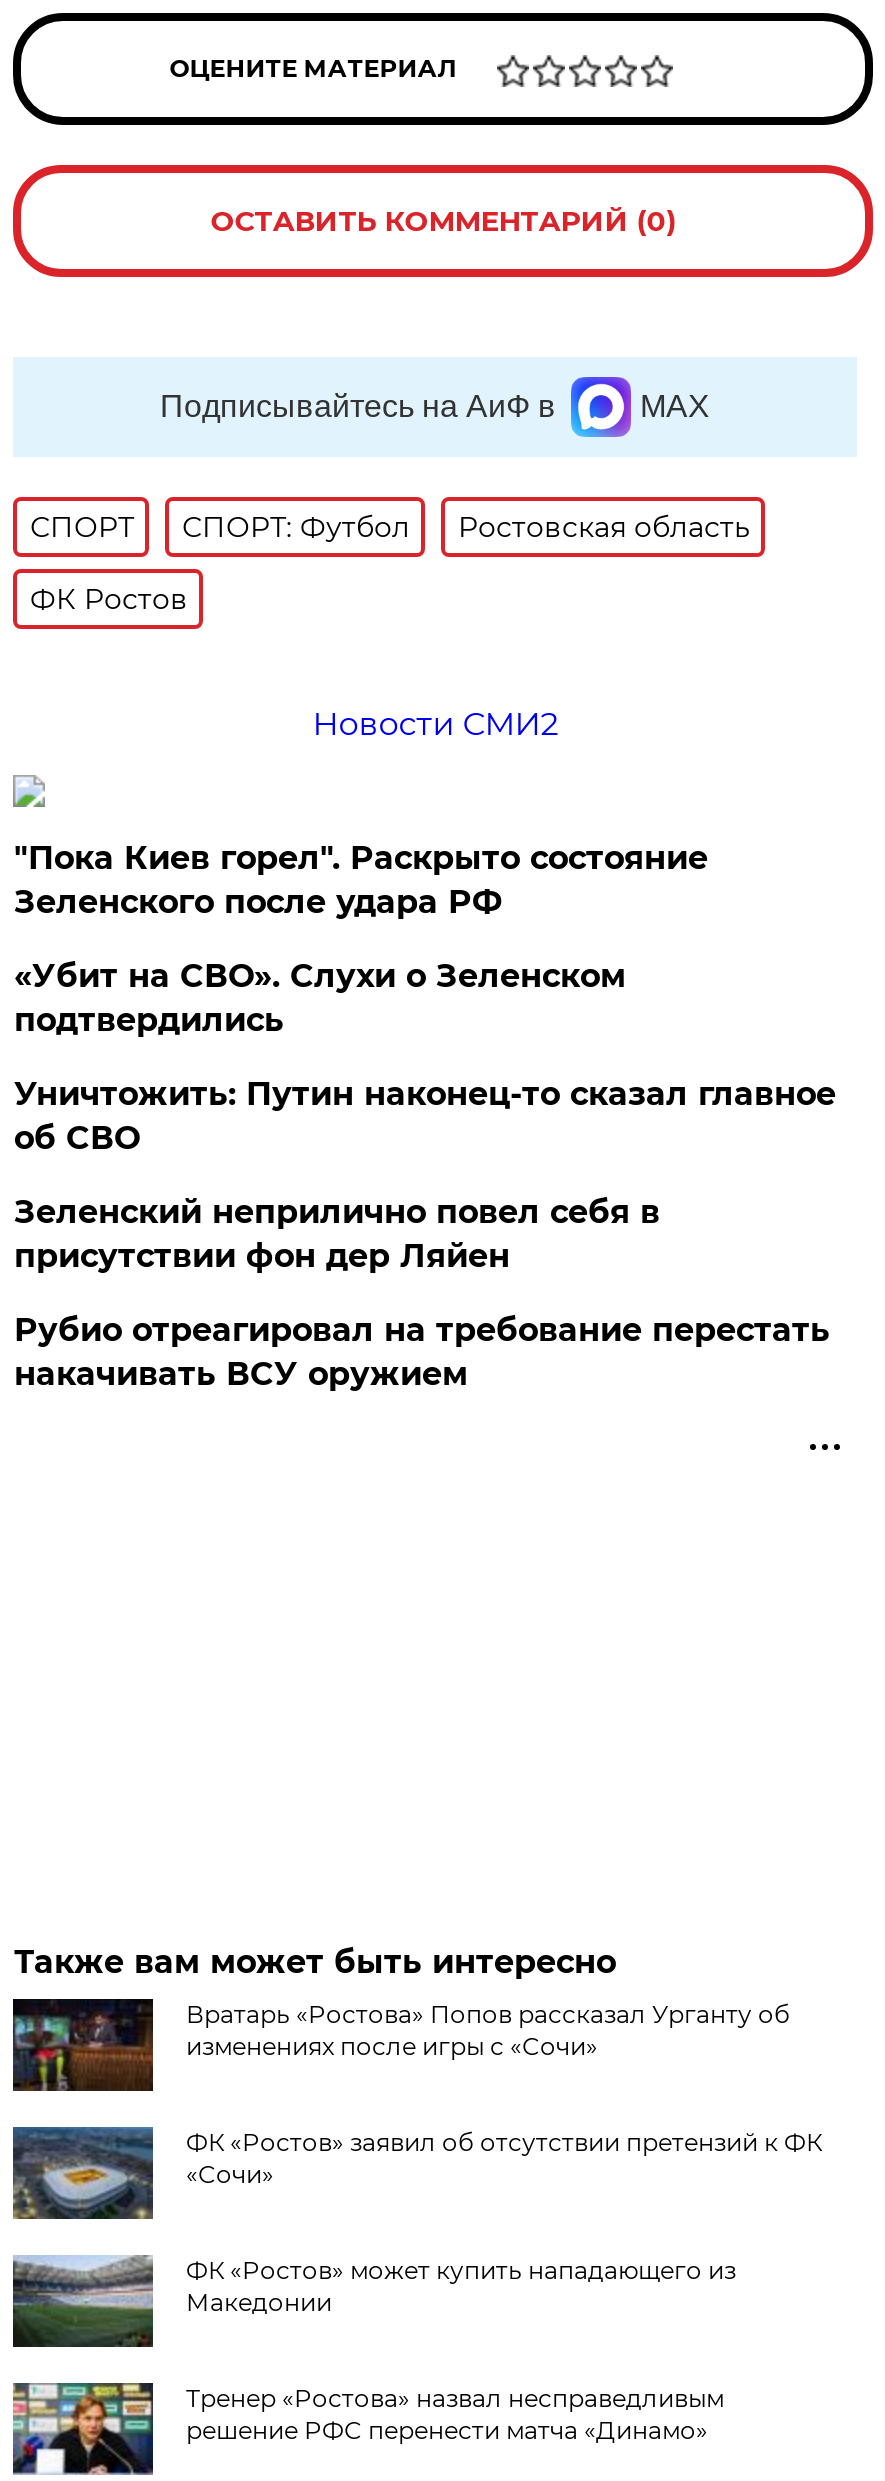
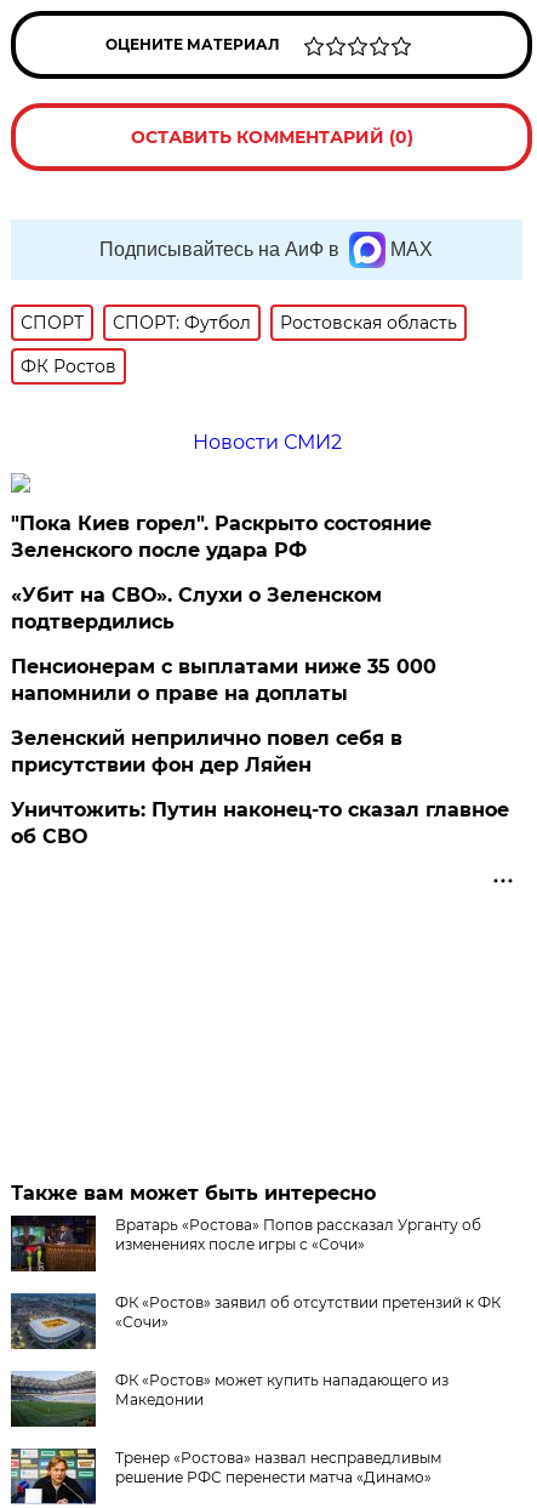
+ Пенсионерам с выплатами ниже 35 000
+ напомнили о праве на доплаты

moved down: Уничтожить: Путин наконец-то сказал главное | об СВО

- Рубио отреагировал на требование перестать
- накачивать ВСУ оружием
